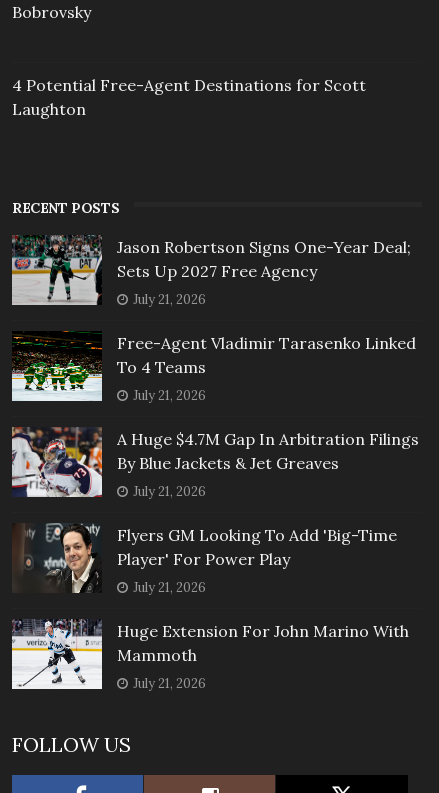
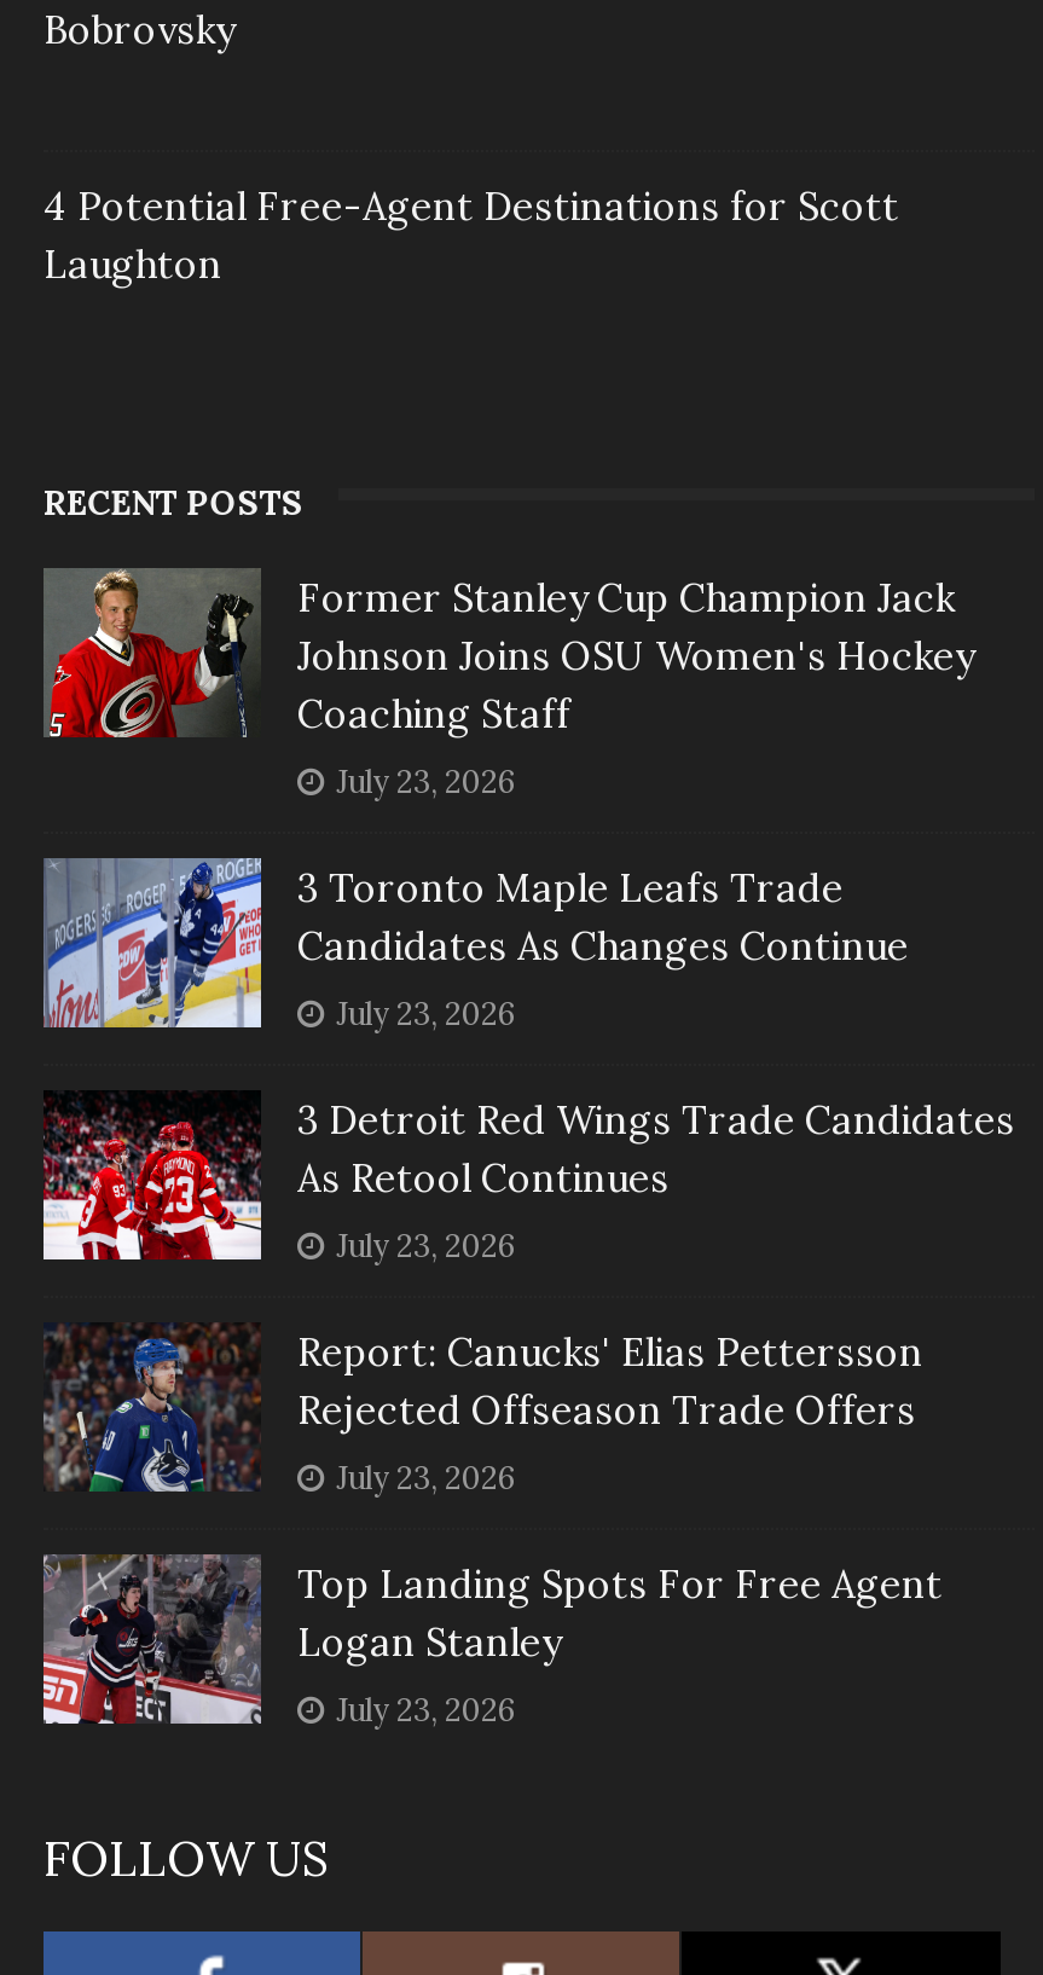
- [image]
- Jason Robertson Signs One-Year Deal;
- Sets Up 2027 Free Agency
+ [image]
+ Former Stanley Cup Champion Jack
+ Johnson Joins OSU Women's Hockey
+ Coaching Staff

- July 21, 2026
+ July 23, 2026

- [image]
- Free-Agent Vladimir Tarasenko Linked
- To 4 Teams
+ [image]
+ 3 Toronto Maple Leafs Trade
+ Candidates As Changes Continue

- July 21, 2026
+ July 23, 2026

- [image]
- A Huge $4.7M Gap In Arbitration Filings
- By Blue Jackets & Jet Greaves
+ [image]
+ 3 Detroit Red Wings Trade Candidates
+ As Retool Continues

- July 21, 2026
+ July 23, 2026

- [image]
- Flyers GM Looking To Add 'Big-Time
- Player' For Power Play
+ [image]
+ Report: Canucks' Elias Pettersson
+ Rejected Offseason Trade Offers

- July 21, 2026
+ July 23, 2026

- [image]
- Huge Extension For John Marino With
- Mammoth
+ [image]
+ Top Landing Spots For Free Agent
+ Logan Stanley

- July 21, 2026
+ July 23, 2026
